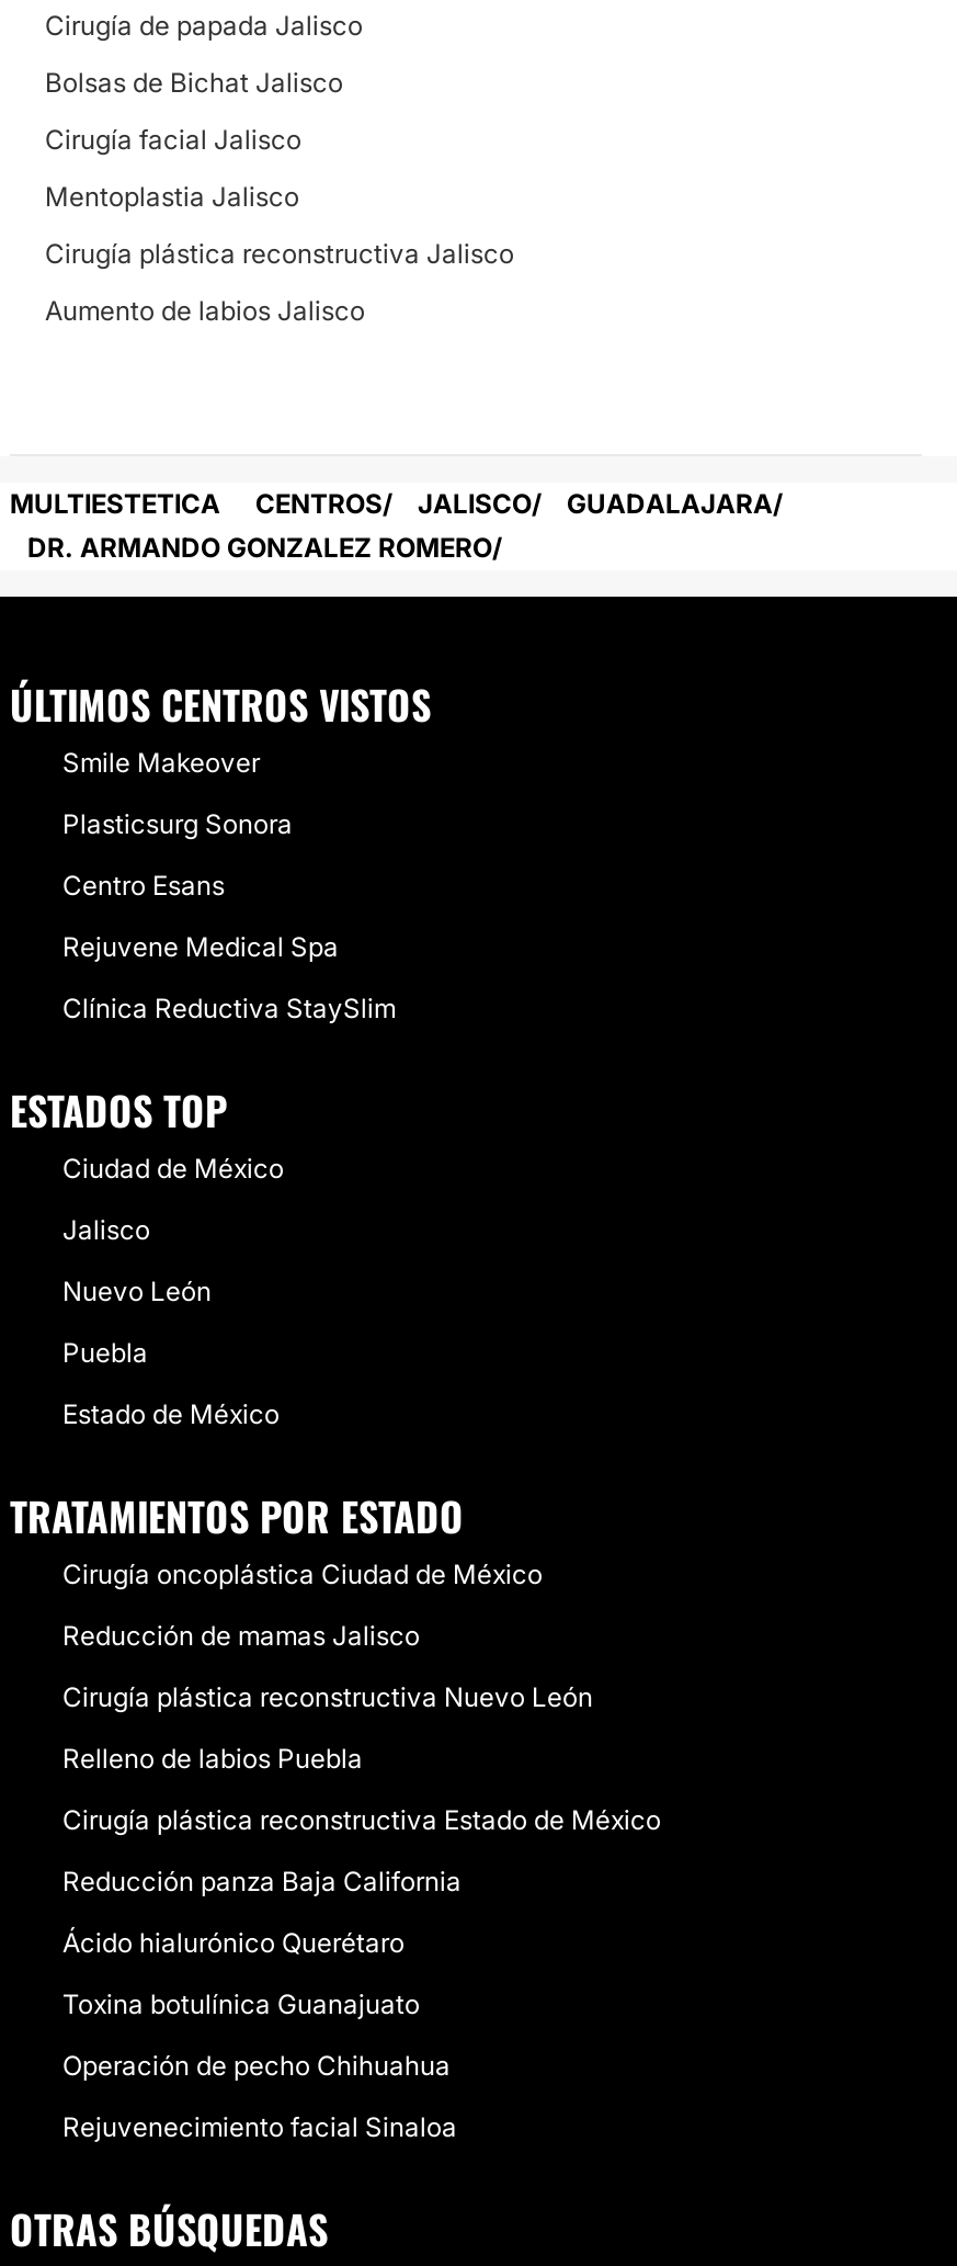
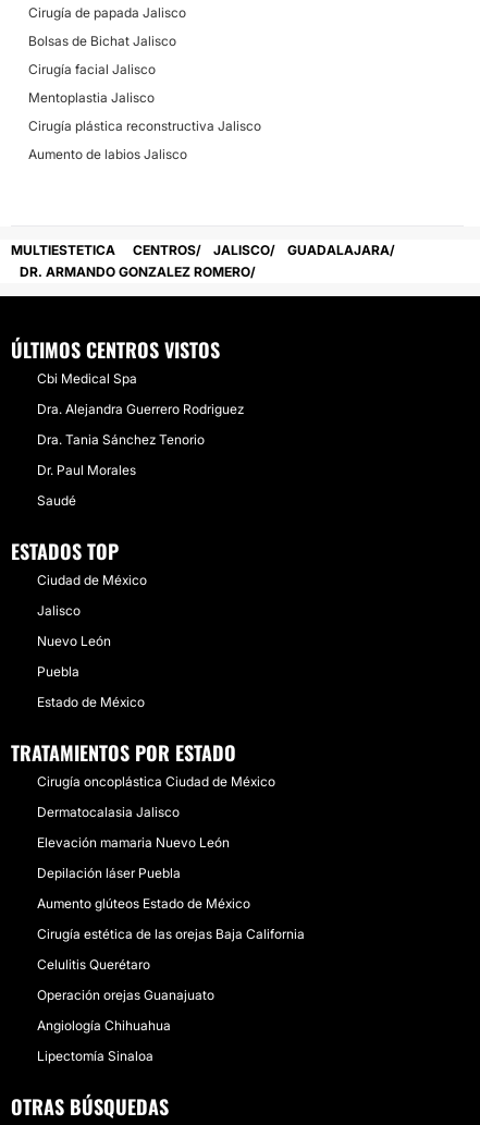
- Smile Makeover
+ Cbi Medical Spa

- Plasticsurg Sonora
+ Dra. Alejandra Guerrero Rodriguez

- Centro Esans
+ Dra. Tania Sánchez Tenorio

- Rejuvene Medical Spa
+ Dr. Paul Morales

- Clínica Reductiva StaySlim
+ Saudé

- Reducción de mamas Jalisco
+ Dermatocalasia Jalisco

- Cirugía plástica reconstructiva Nuevo León
+ Elevación mamaria Nuevo León

- Relleno de labios Puebla
+ Depilación láser Puebla

- Cirugía plástica reconstructiva Estado de México
+ Aumento glúteos Estado de México

- Reducción panza Baja California
+ Cirugía estética de las orejas Baja California

- Ácido hialurónico Querétaro
+ Celulitis Querétaro

- Toxina botulínica Guanajuato
+ Operación orejas Guanajuato

- Operación de pecho Chihuahua
+ Angiología Chihuahua

- Rejuvenecimiento facial Sinaloa
+ Lipectomía Sinaloa
